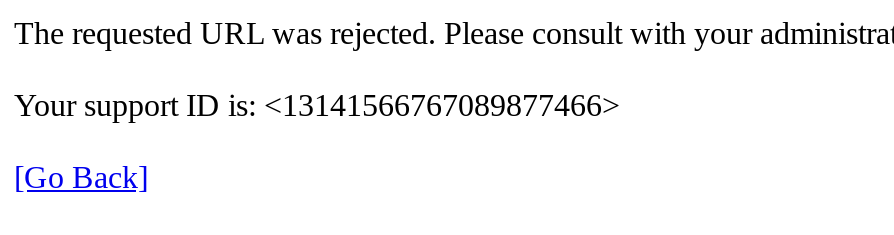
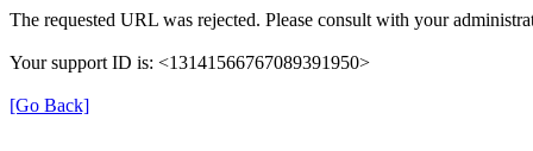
- Your support ID is: <13141566767089877466>
+ Your support ID is: <13141566767089391950>
